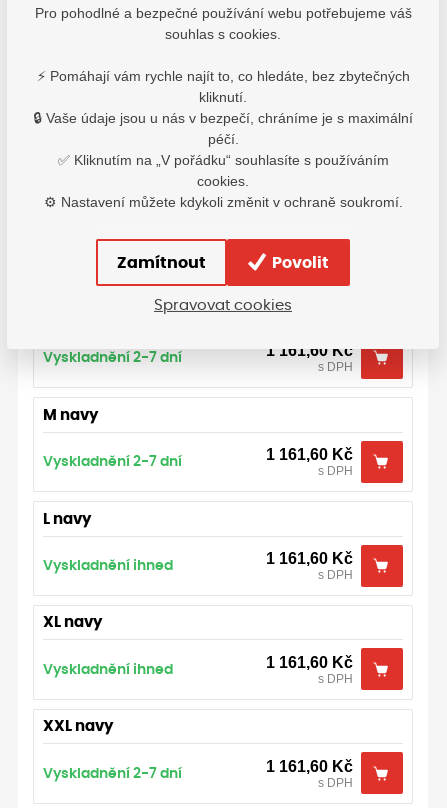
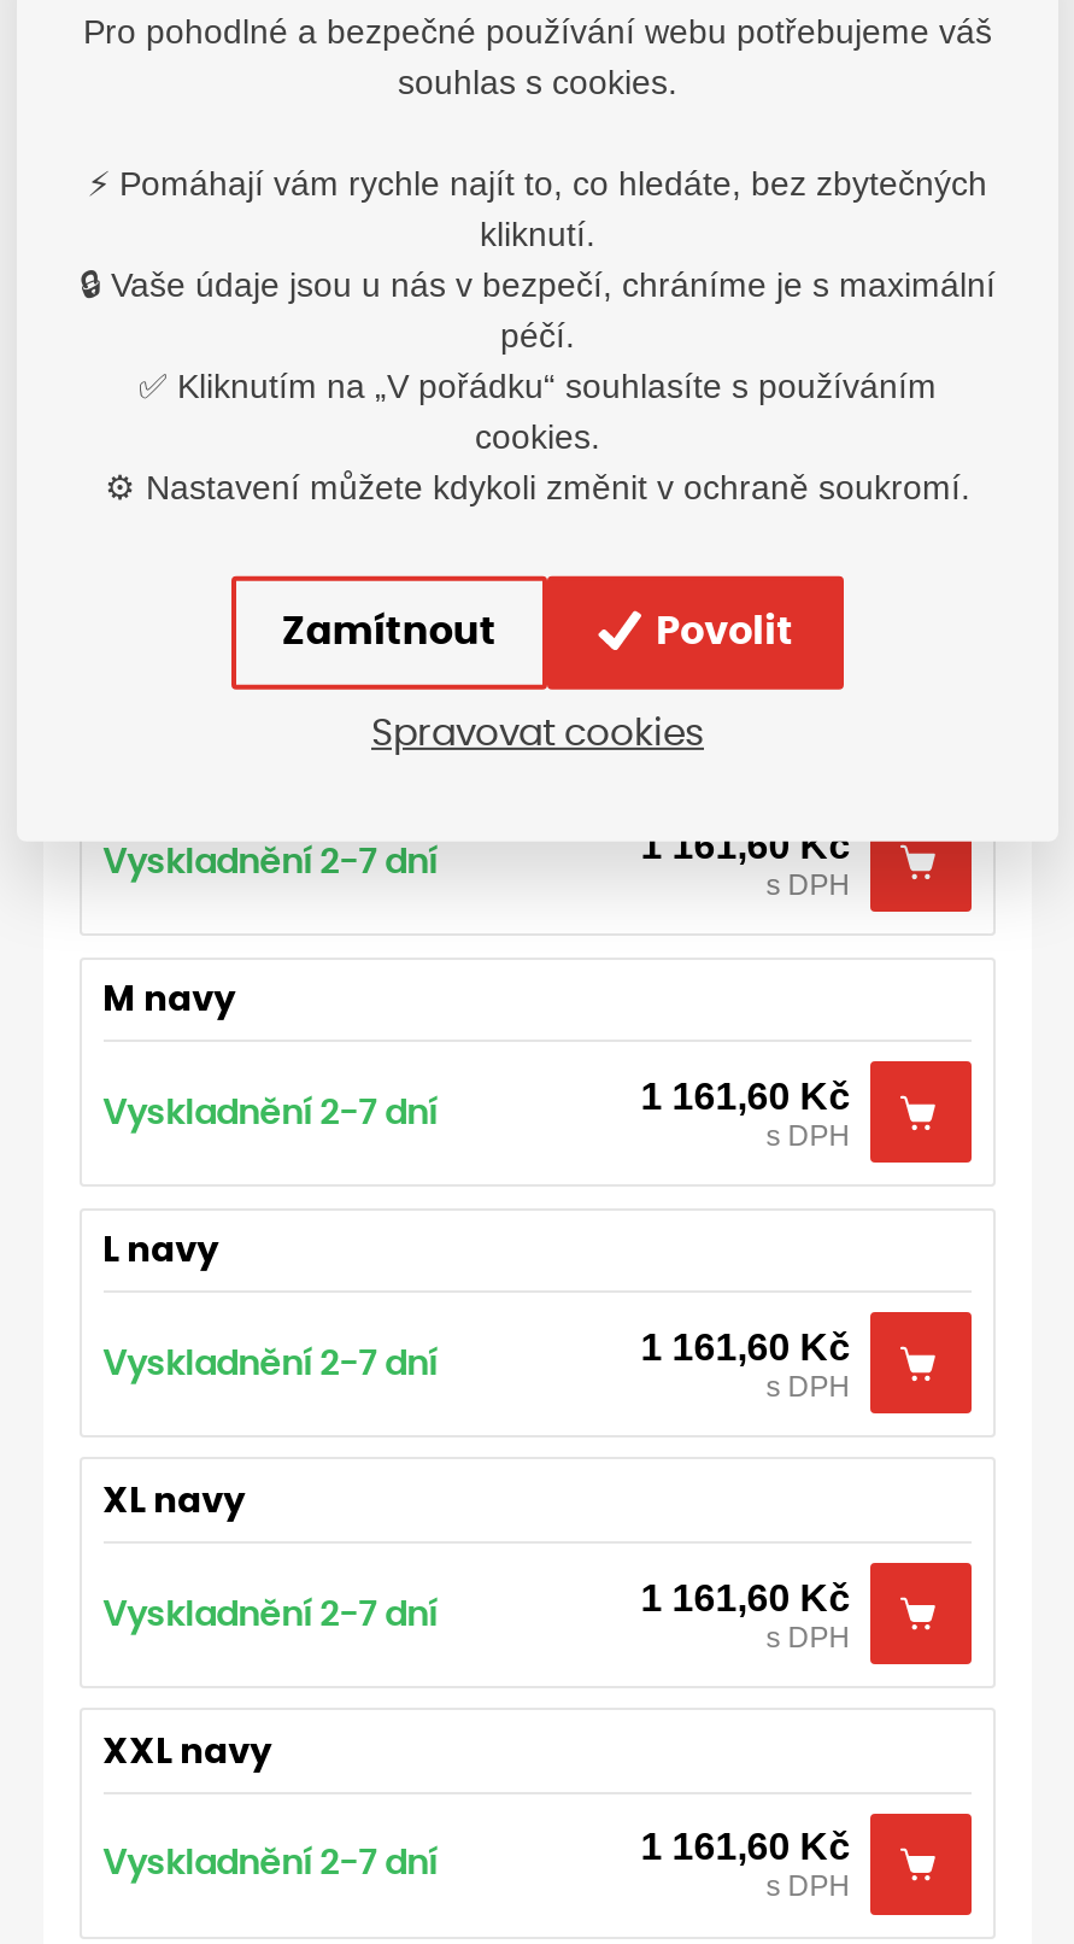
- Vyskladnění ihned
+ Vyskladnění 2-7 dní

- Vyskladnění ihned
+ Vyskladnění 2-7 dní
